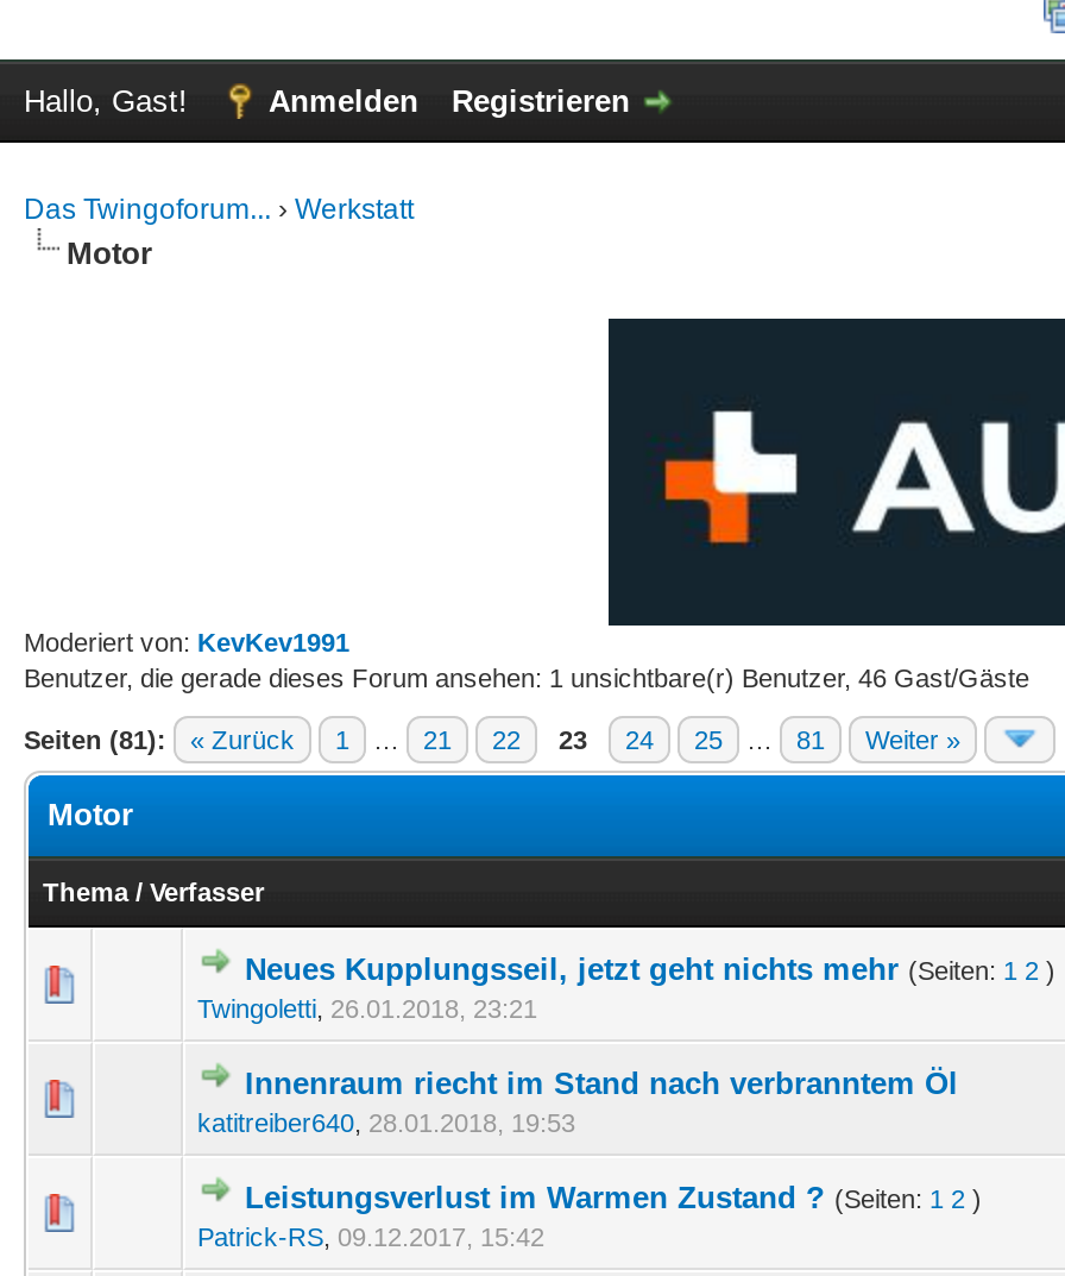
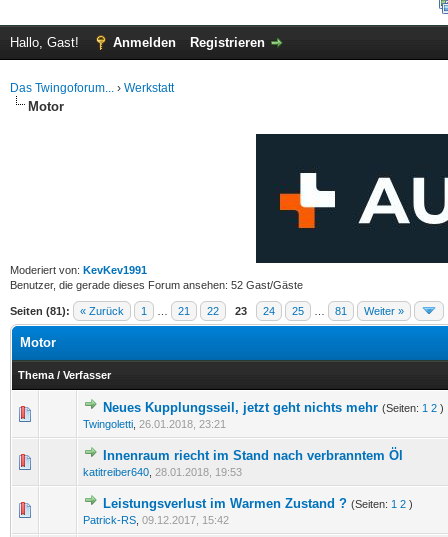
- Benutzer, die gerade dieses Forum ansehen: 1 unsichtbare(r) Benutzer, 46 Gast/Gäste
+ Benutzer, die gerade dieses Forum ansehen: 52 Gast/Gäste
